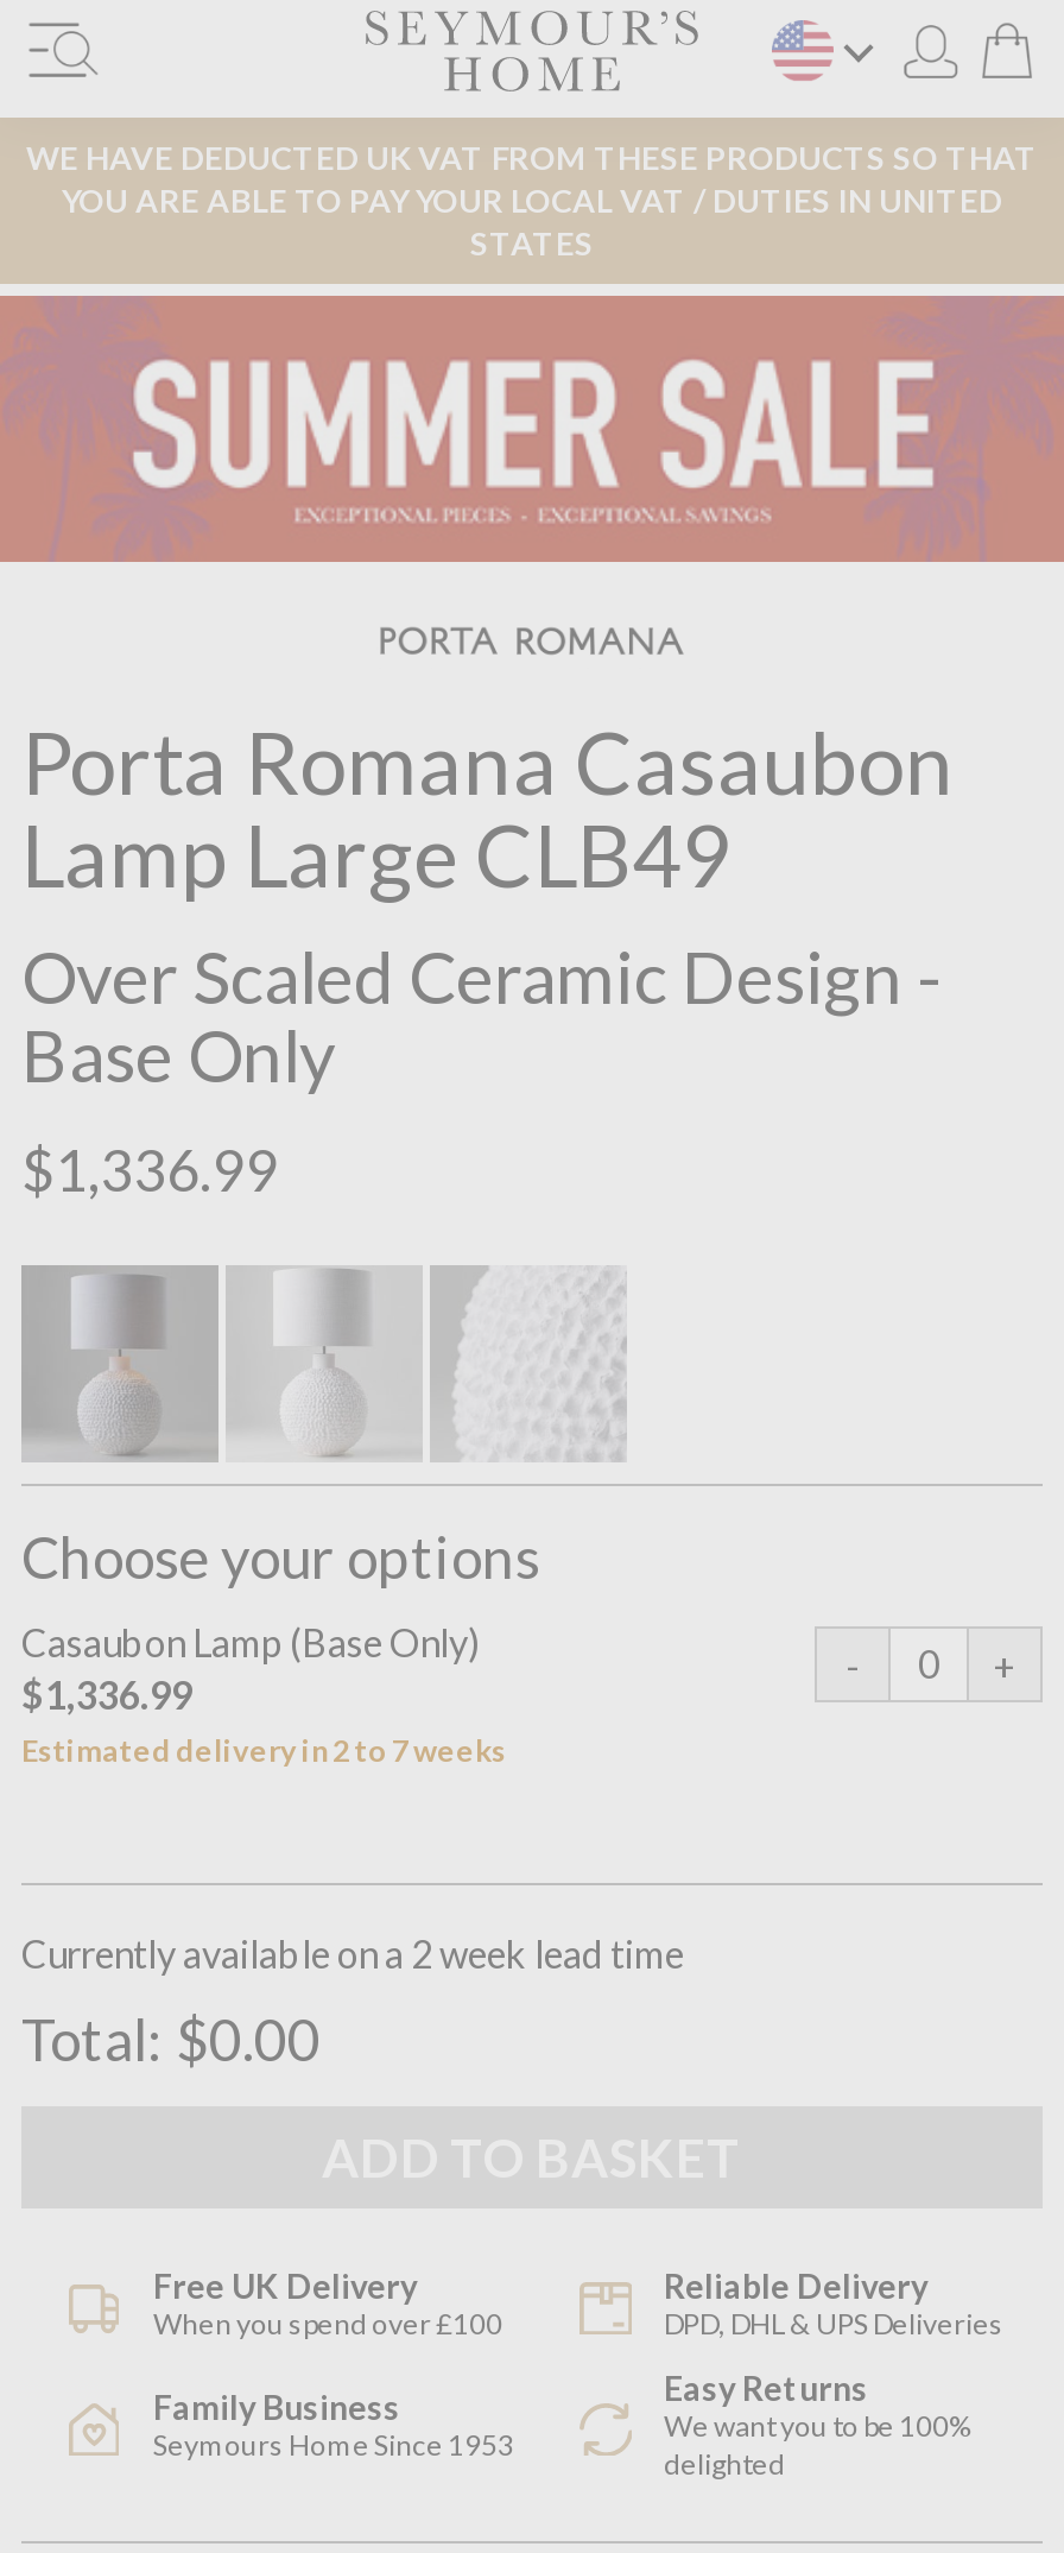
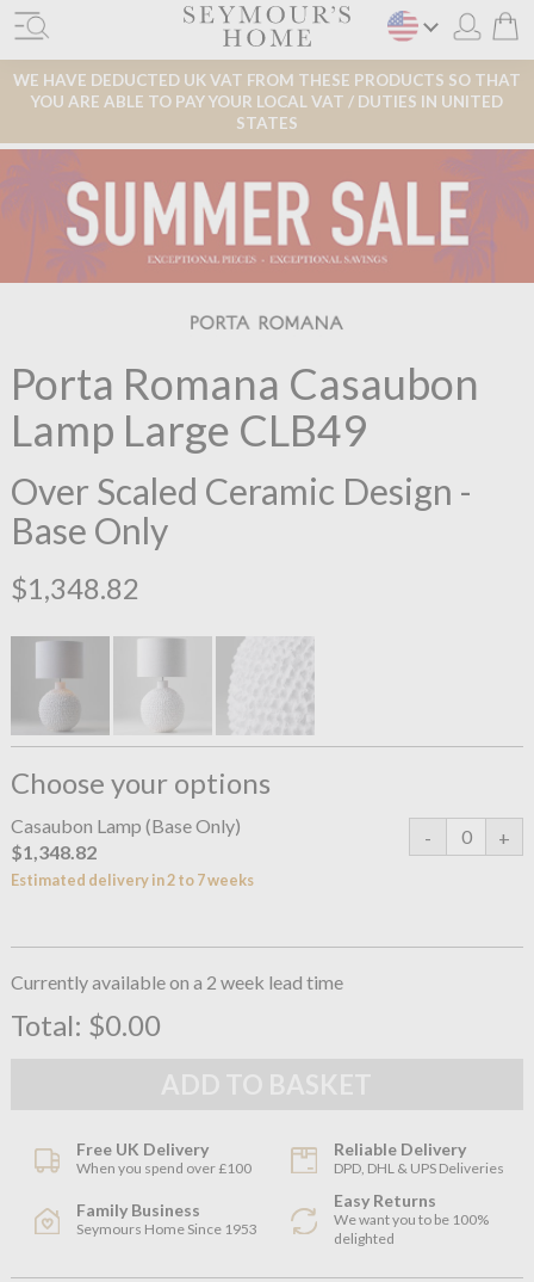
- $1,336.99
+ $1,348.82

- $1,336.99
+ $1,348.82
